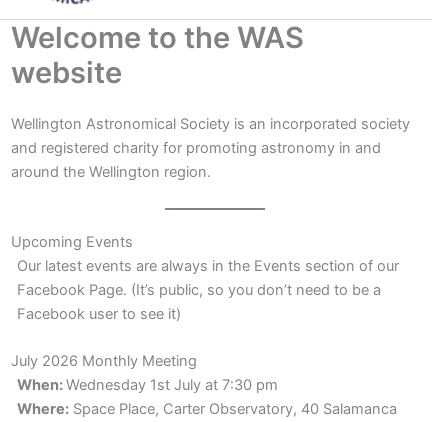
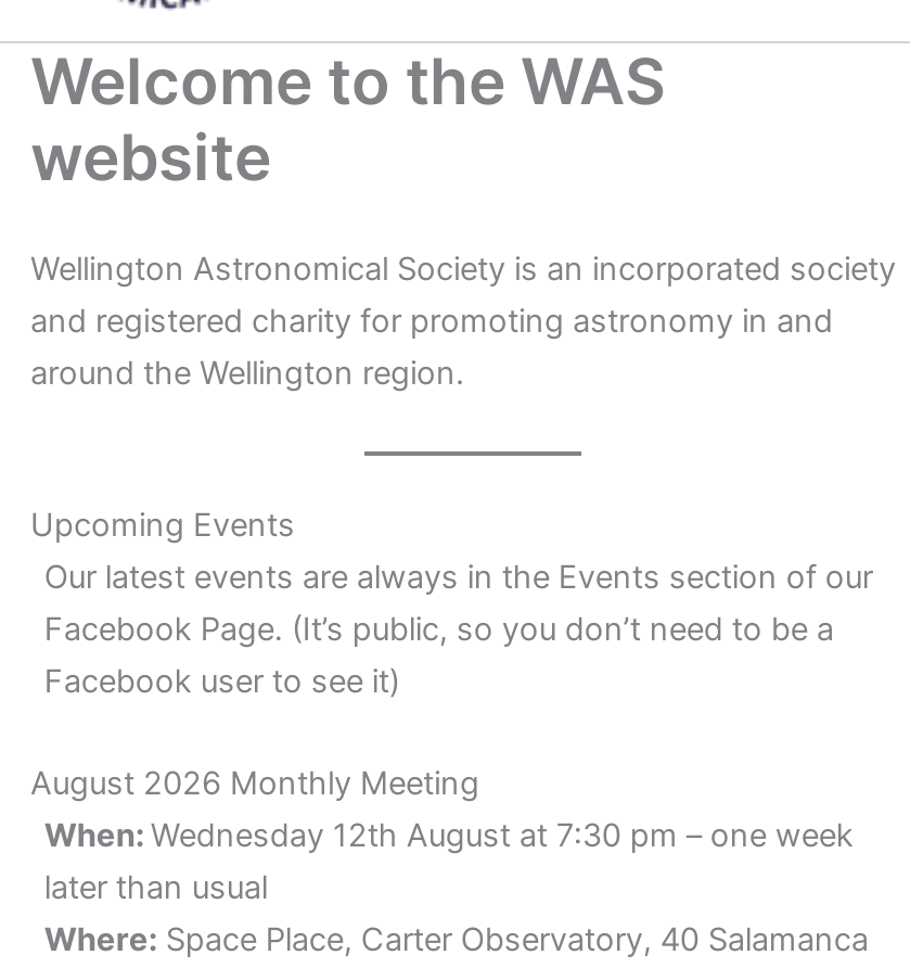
- July 2026 Monthly Meeting
- When: Wednesday 1st July at 7:30 pm
+ August 2026 Monthly Meeting
+ When: Wednesday 12th August at 7:30 pm – one week
+ later than usual
